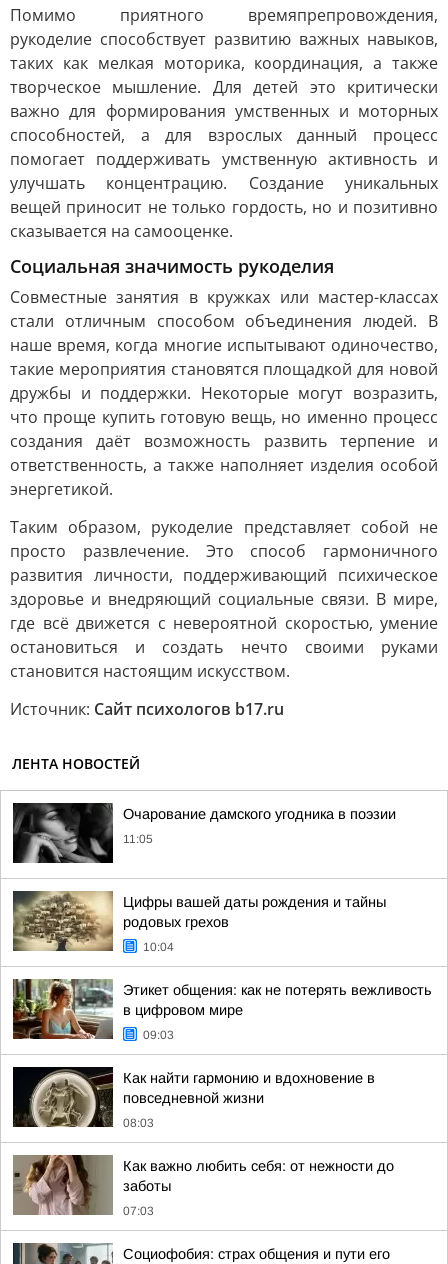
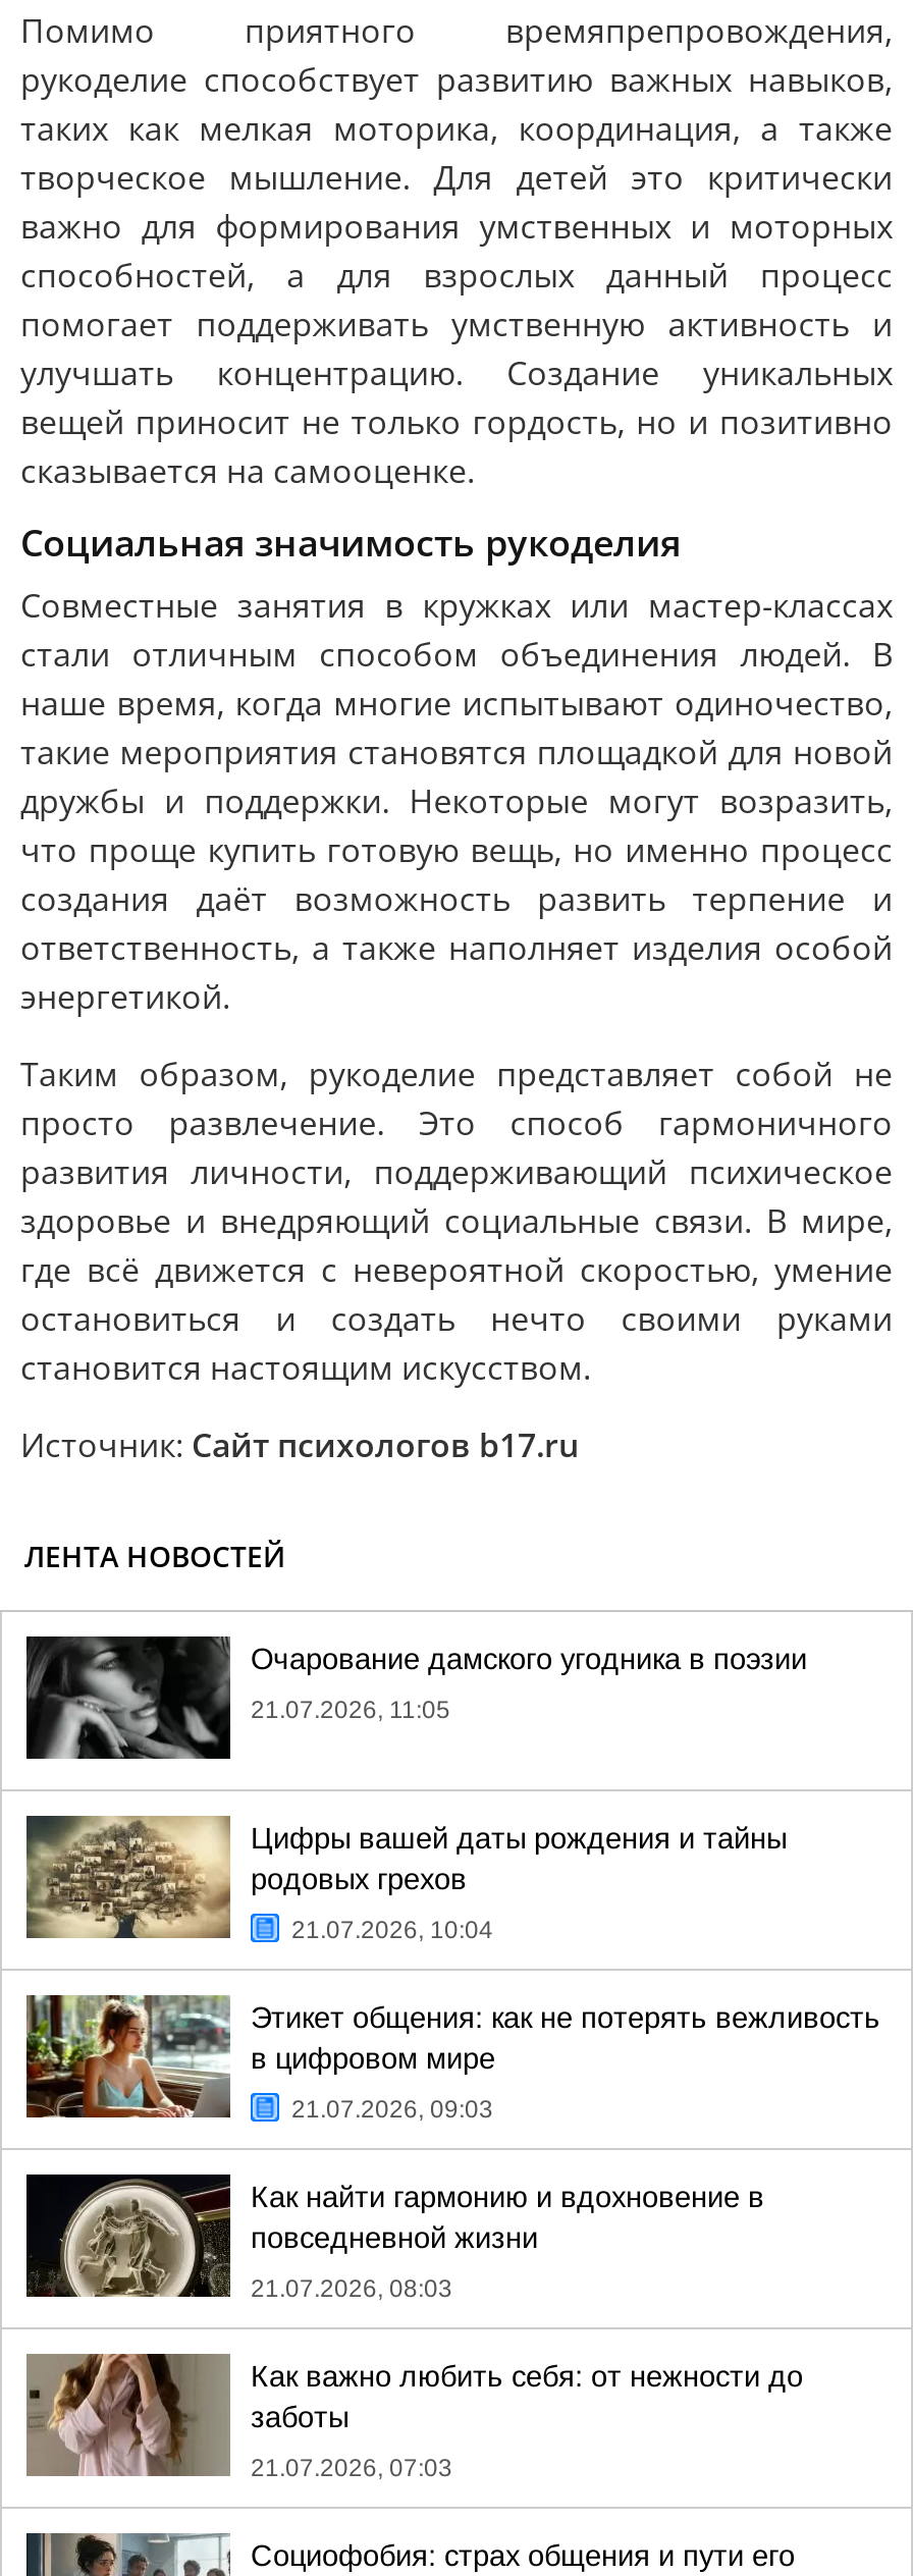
- 11:05
+ 21.07.2026, 11:05

- 10:04
+ 21.07.2026, 10:04

- 09:03
+ 21.07.2026, 09:03

- 08:03
+ 21.07.2026, 08:03

- 07:03
+ 21.07.2026, 07:03
